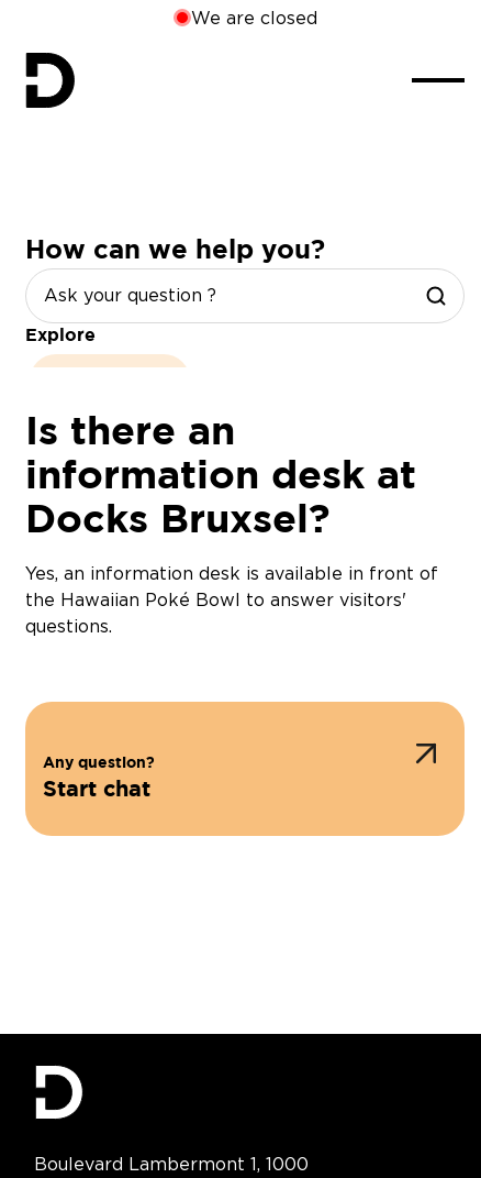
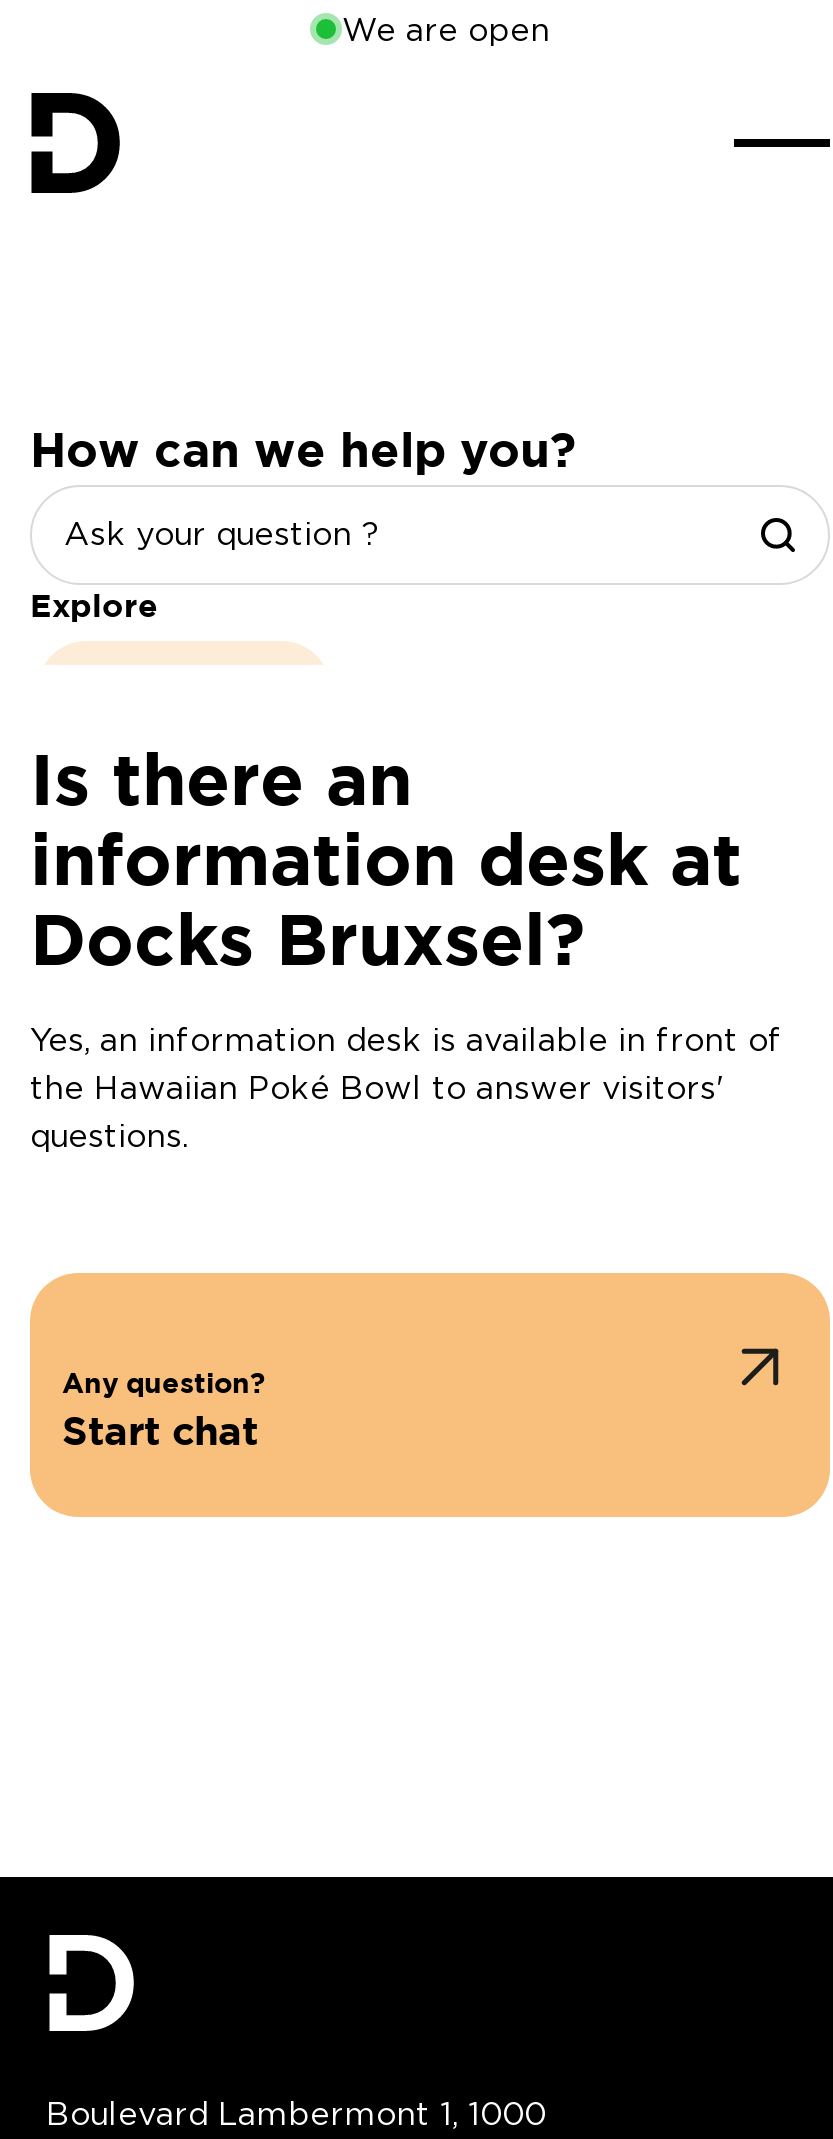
- We are closed
+ We are open
